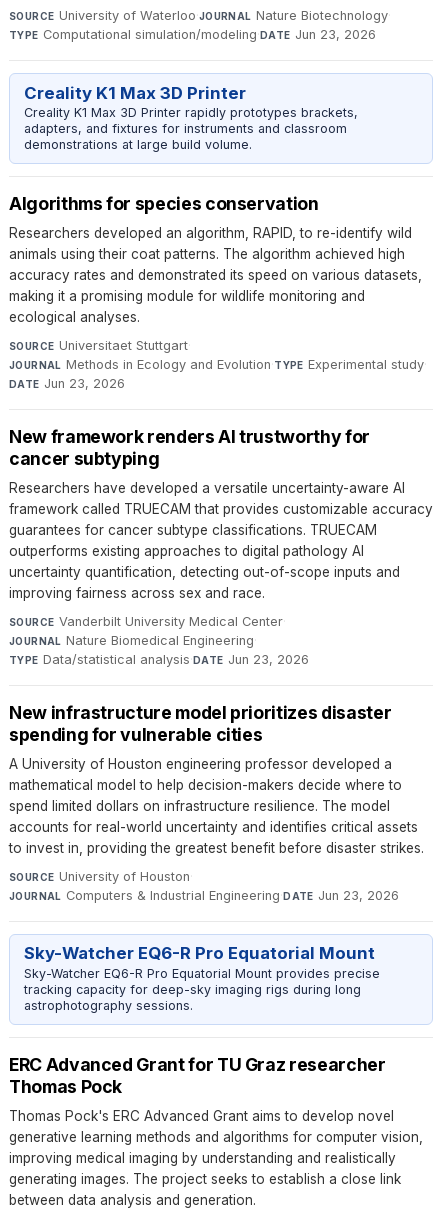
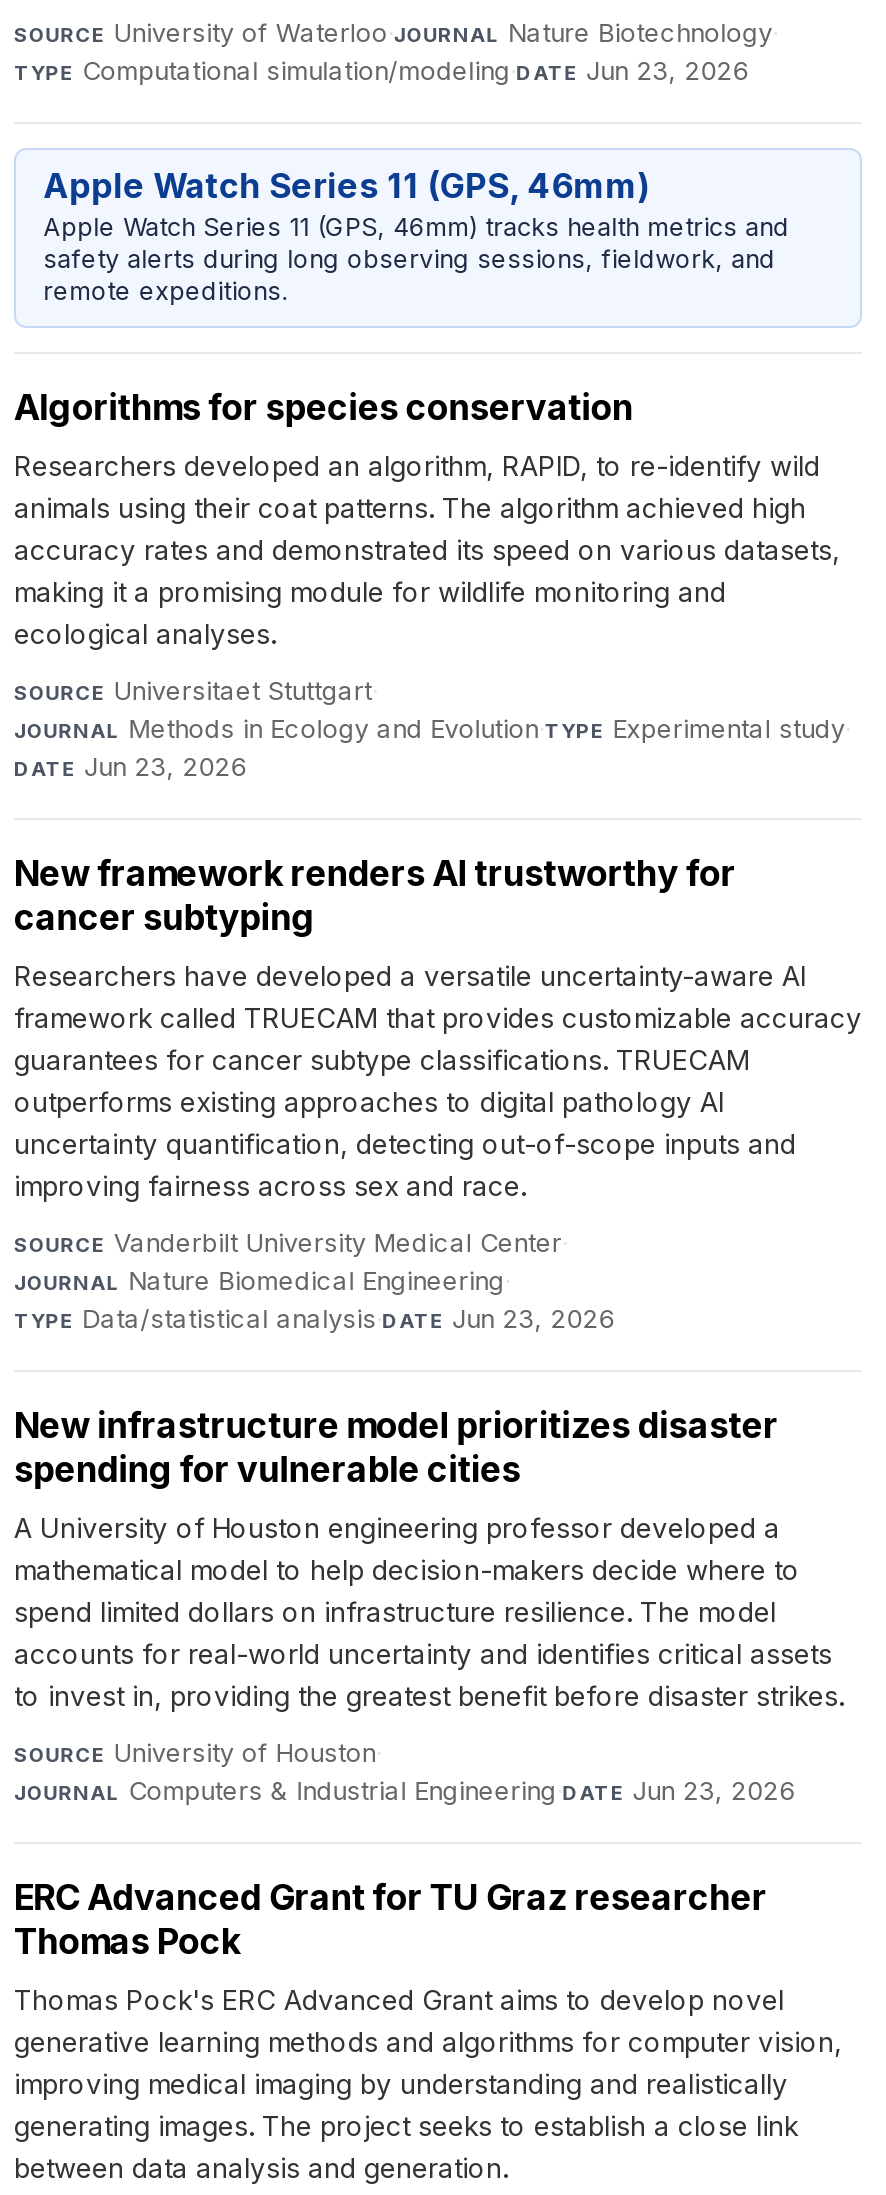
- Creality K1 Max 3D Printer
- Creality K1 Max 3D Printer rapidly prototypes brackets,
- adapters, and fixtures for instruments and classroom
- demonstrations at large build volume.
+ Apple Watch Series 11 (GPS, 46mm)
+ Apple Watch Series 11 (GPS, 46mm) tracks health metrics and
+ safety alerts during long observing sessions, fieldwork, and
+ remote expeditions.

- Sky-Watcher EQ6-R Pro Equatorial Mount
- Sky-Watcher EQ6-R Pro Equatorial Mount provides precise
- tracking capacity for deep-sky imaging rigs during long
- astrophotography sessions.
